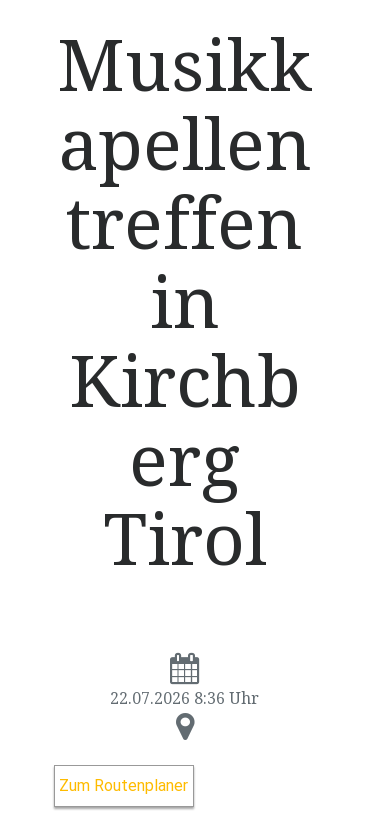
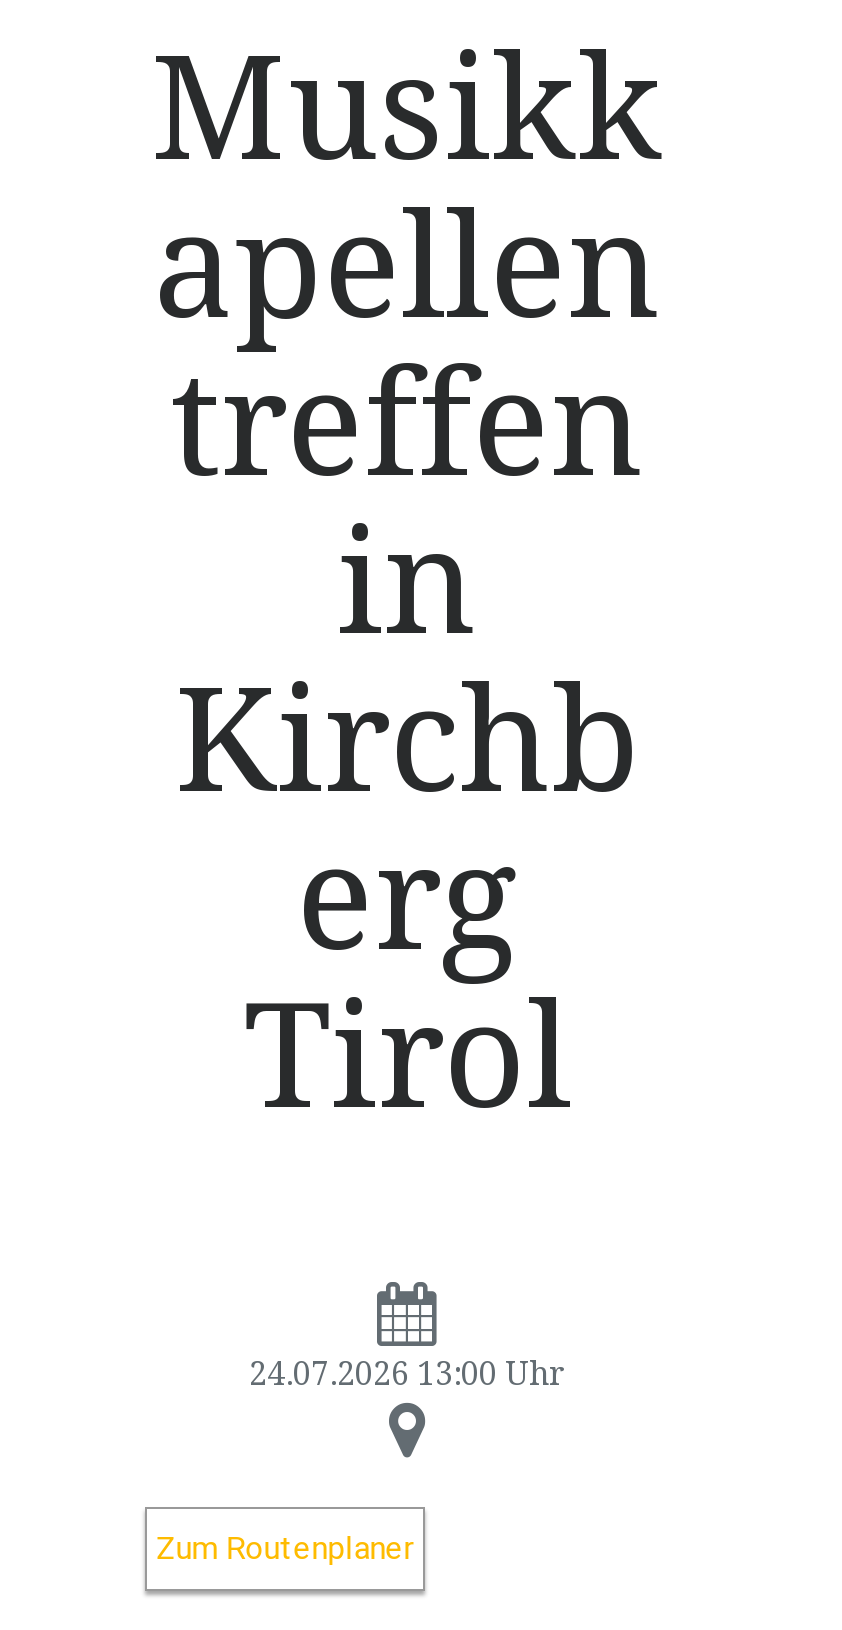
- 22.07.2026 8:36 Uhr
+ 24.07.2026 13:00 Uhr
